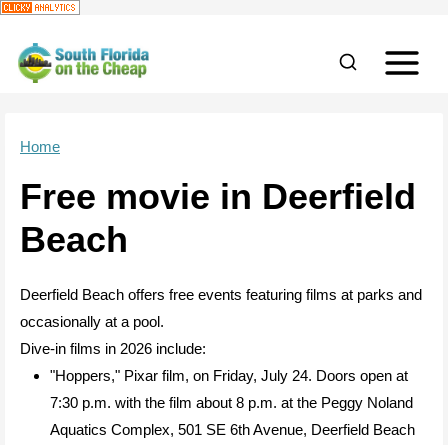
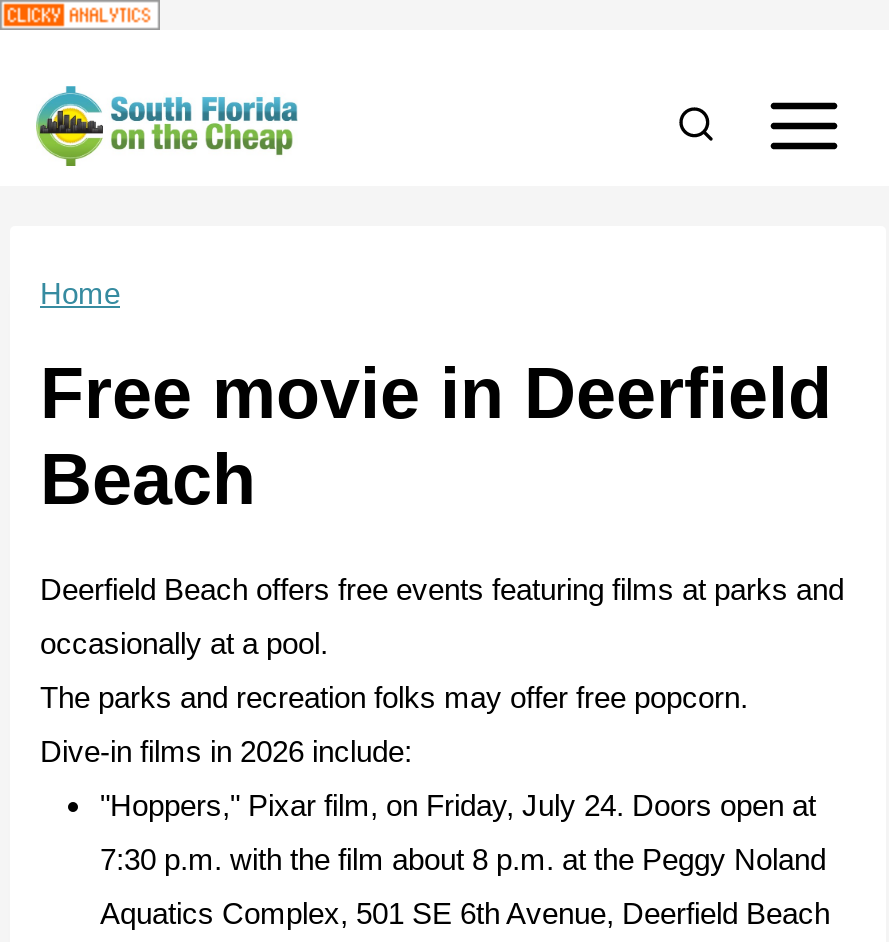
+ The parks and recreation folks may offer free popcorn.
